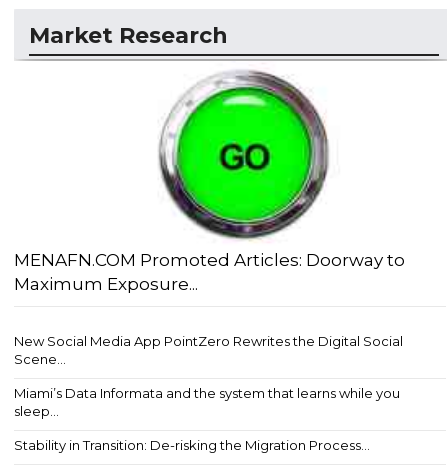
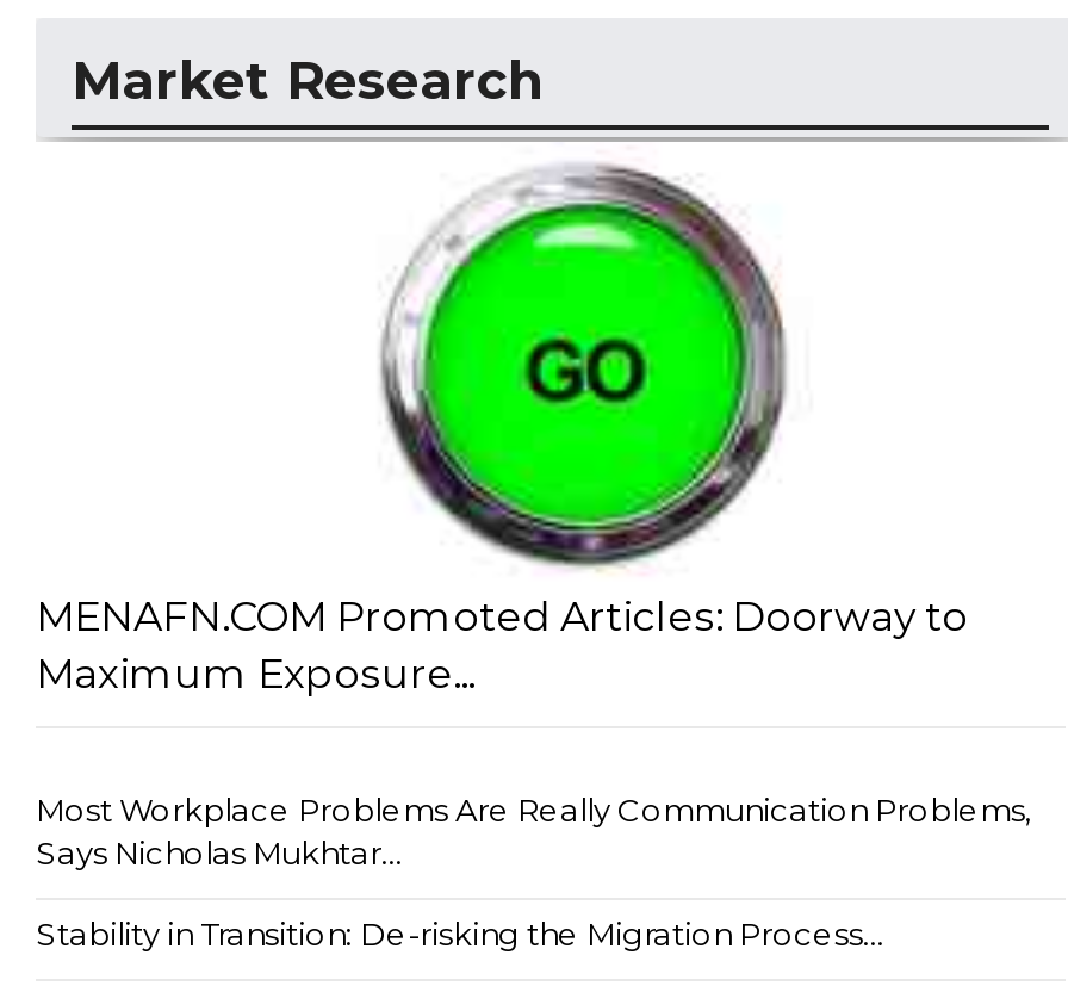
- New Social Media App PointZero Rewrites the Digital Social
- Scene...
- Miami’s Data Informata and the system that learns while you
- sleep...
+ Most Workplace Problems Are Really Communication Problems,
+ Says Nicholas Mukhtar...
